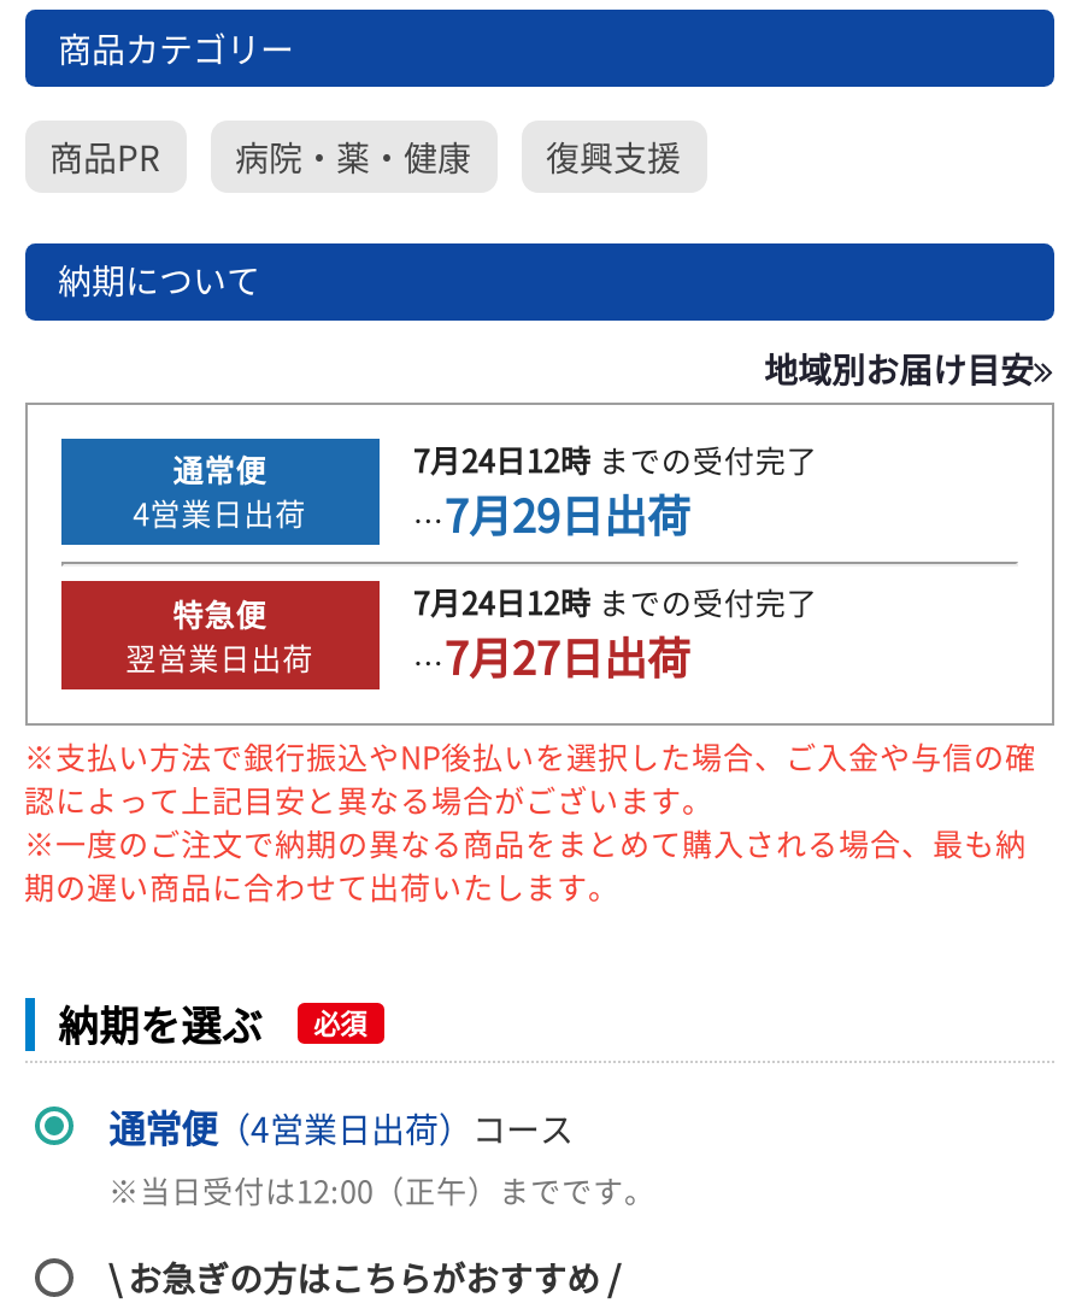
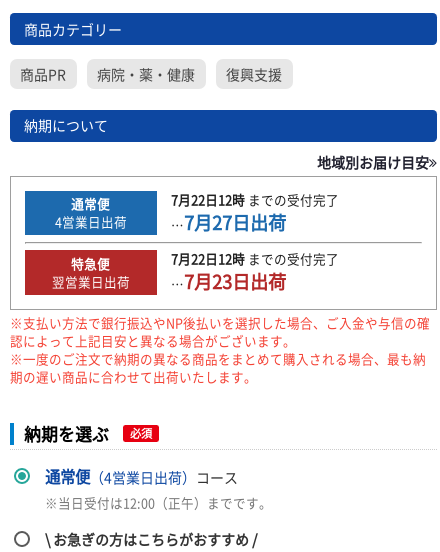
- 7月24日12時までの受付完了
+ 7月22日12時までの受付完了

- …7月29日出荷
+ …7月27日出荷

- 7月24日12時までの受付完了
+ 7月22日12時までの受付完了

- …7月27日出荷
+ …7月23日出荷
